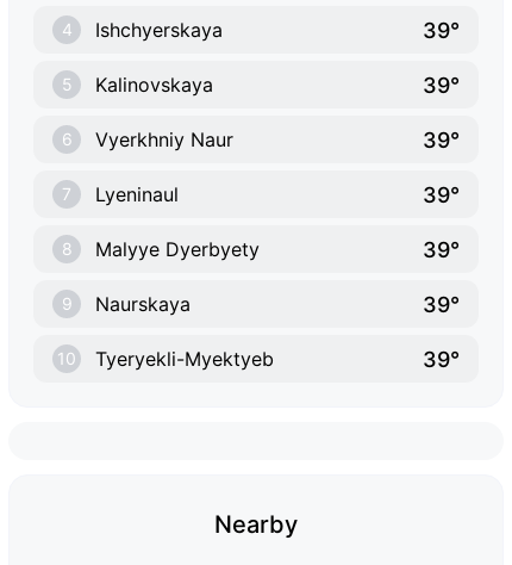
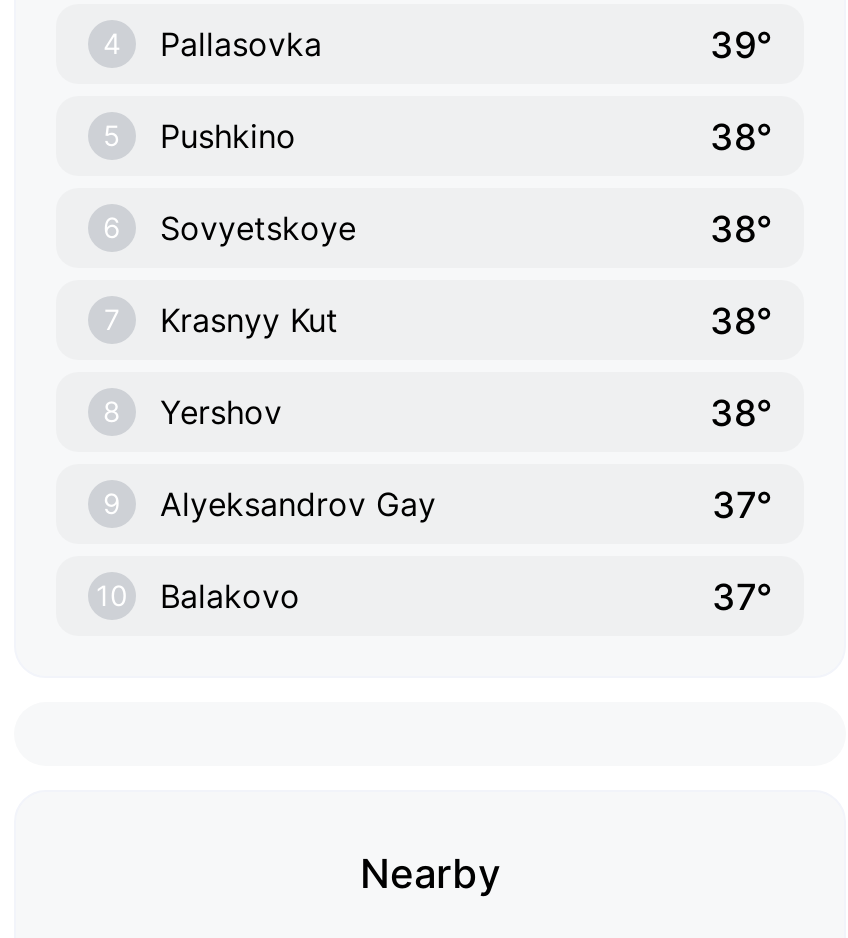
- Ishchyerskaya
+ Pallasovka

- Kalinovskaya
- 39°
+ Pushkino
+ 38°

- Vyerkhniy Naur
- 39°
+ Sovyetskoye
+ 38°

- Lyeninaul
- 39°
+ Krasnyy Kut
+ 38°

- Malyye Dyerbyety
- 39°
+ Yershov
+ 38°

- Naurskaya
- 39°
+ Alyeksandrov Gay
+ 37°

- Tyeryekli-Myektyeb
- 39°
+ Balakovo
+ 37°
